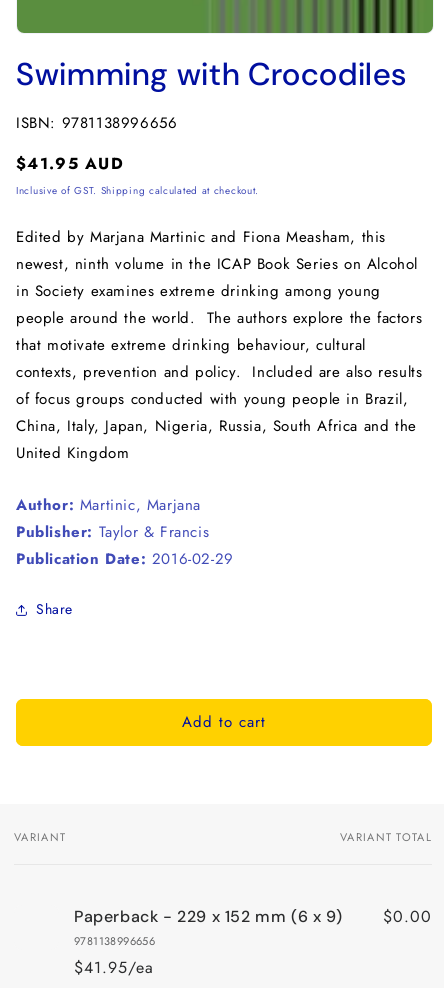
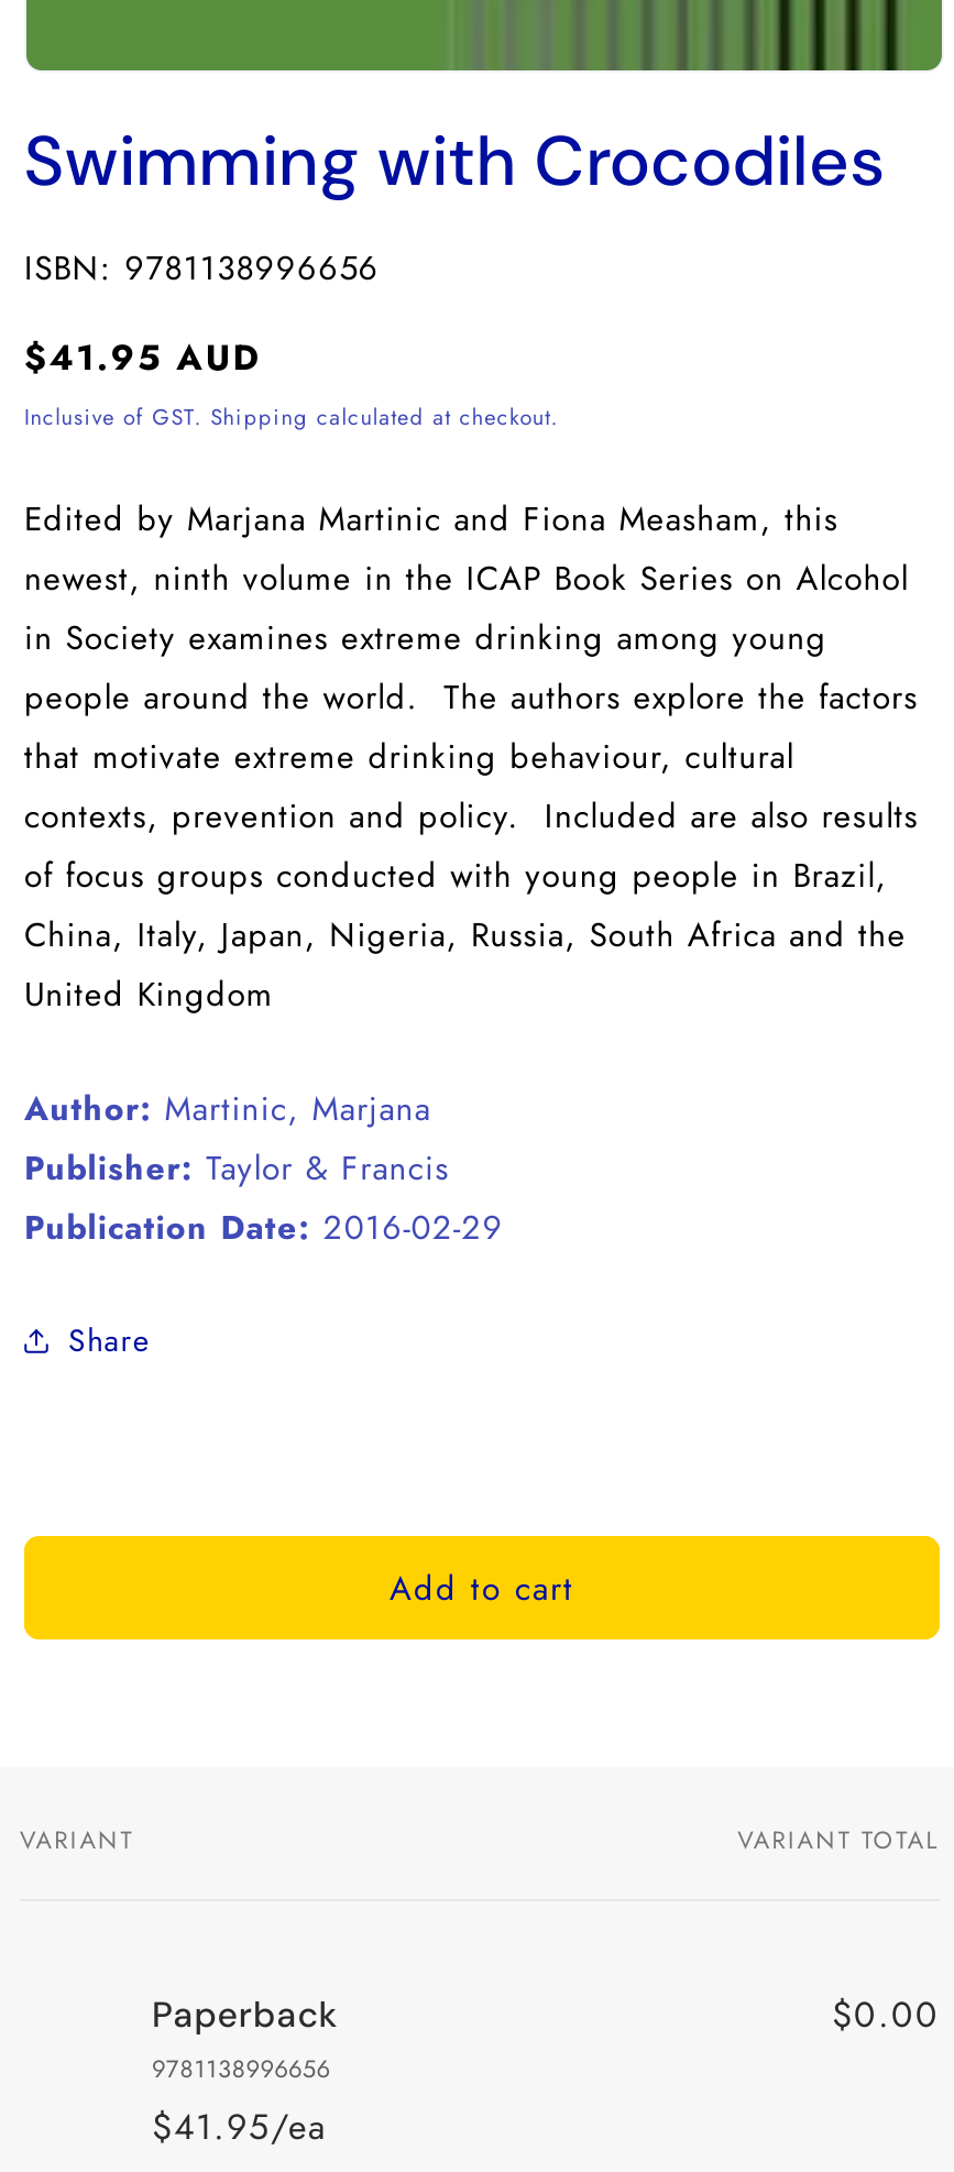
- Paperback - 229 x 152 mm (6 x 9)
+ Paperback
